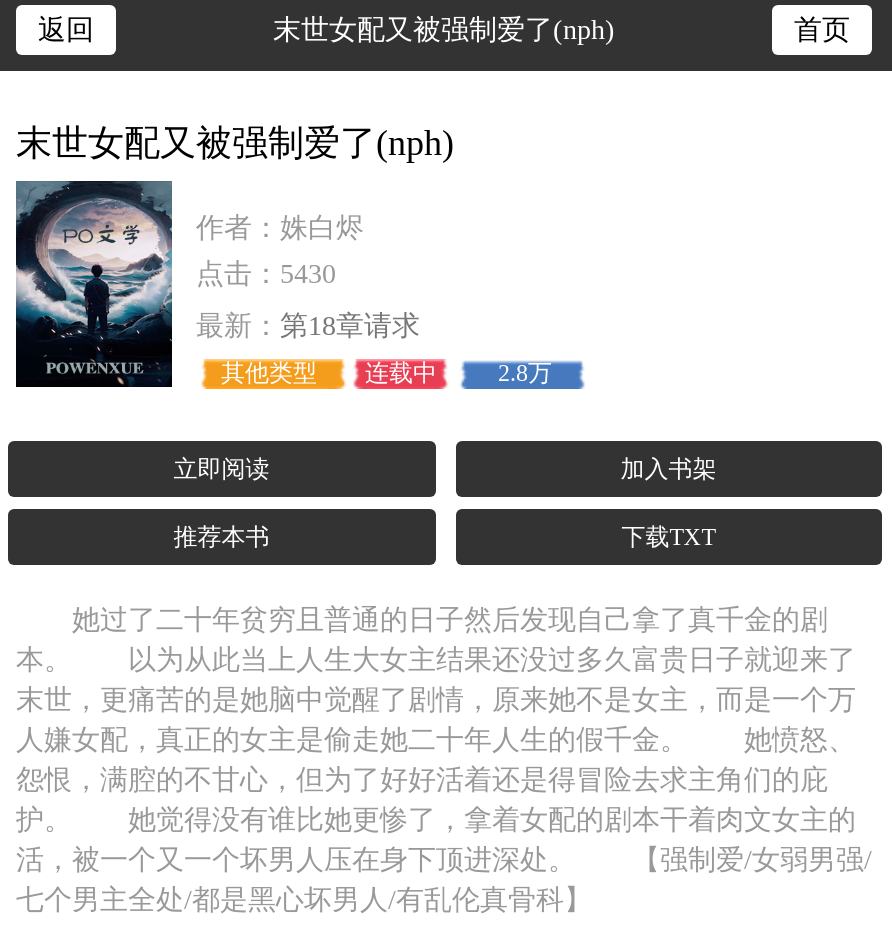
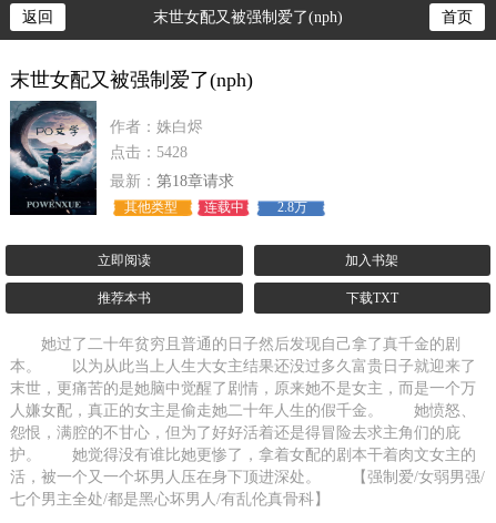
- 点击：5430
+ 点击：5428
